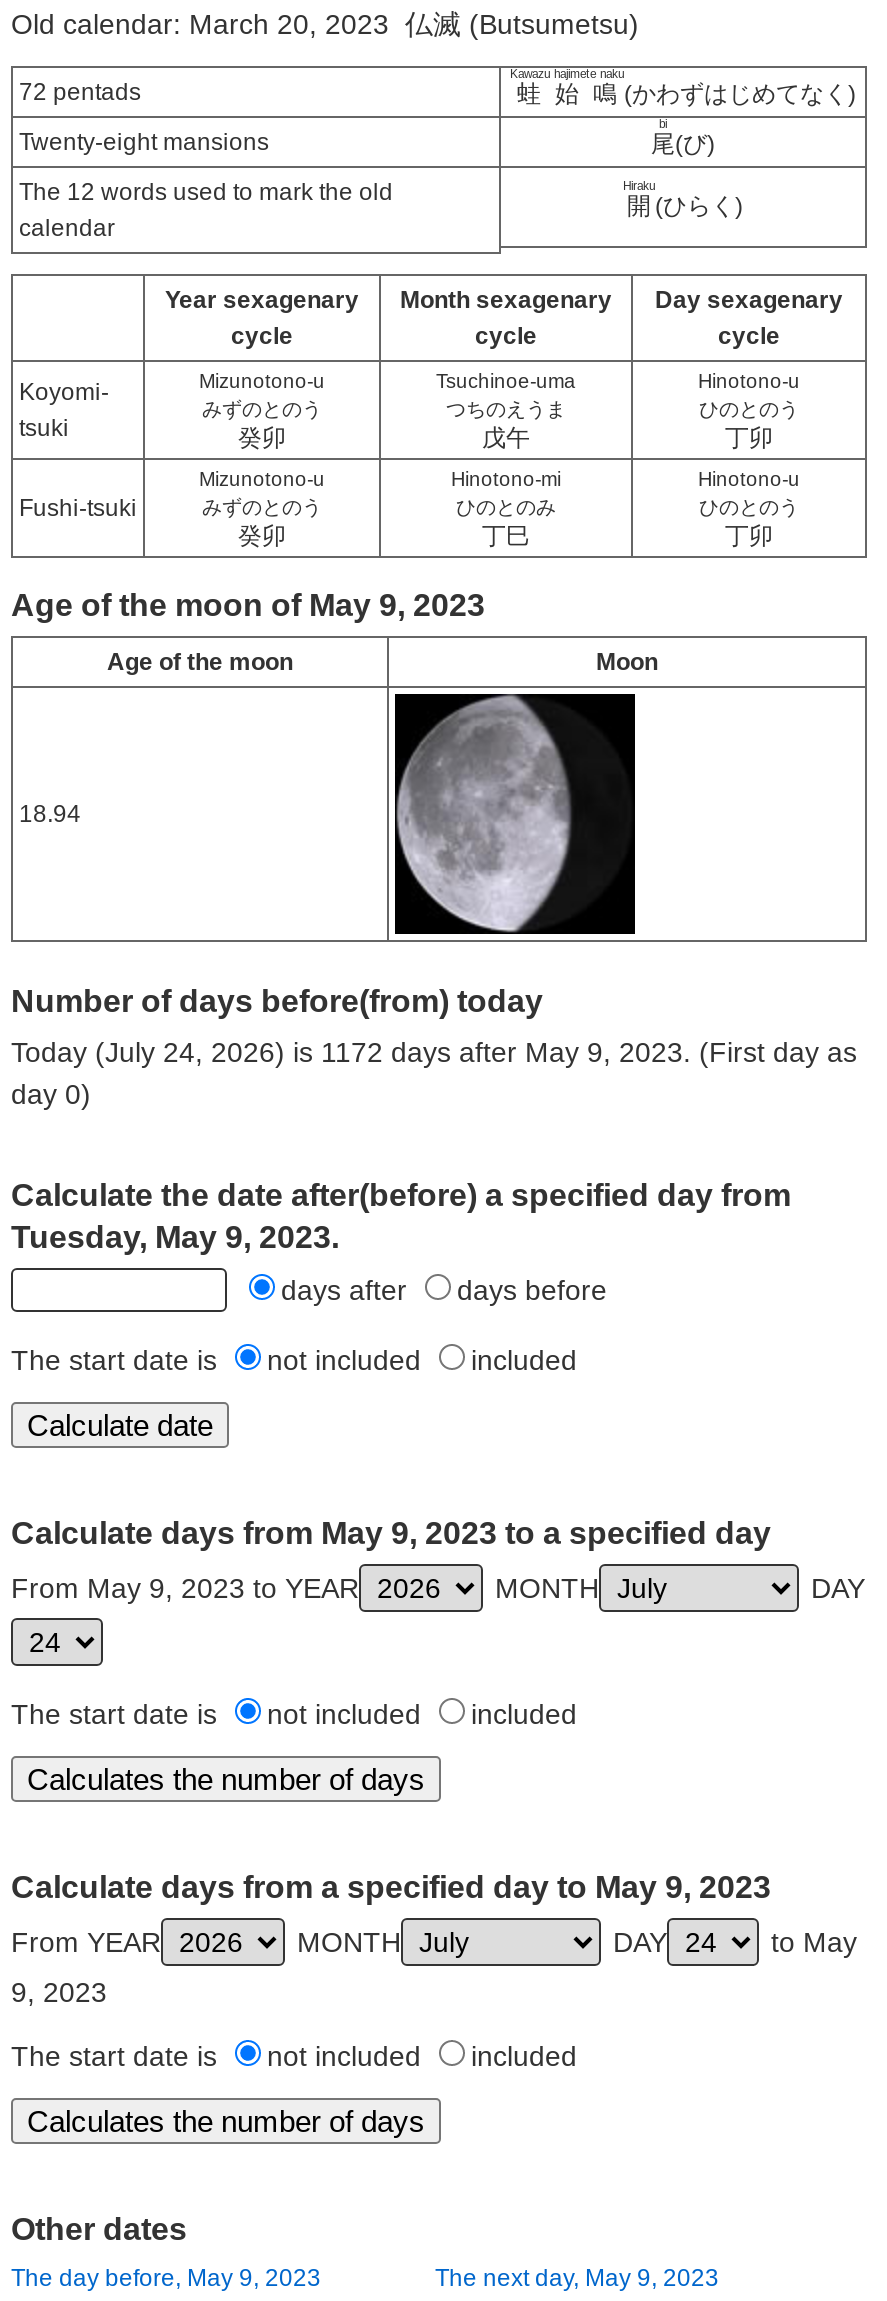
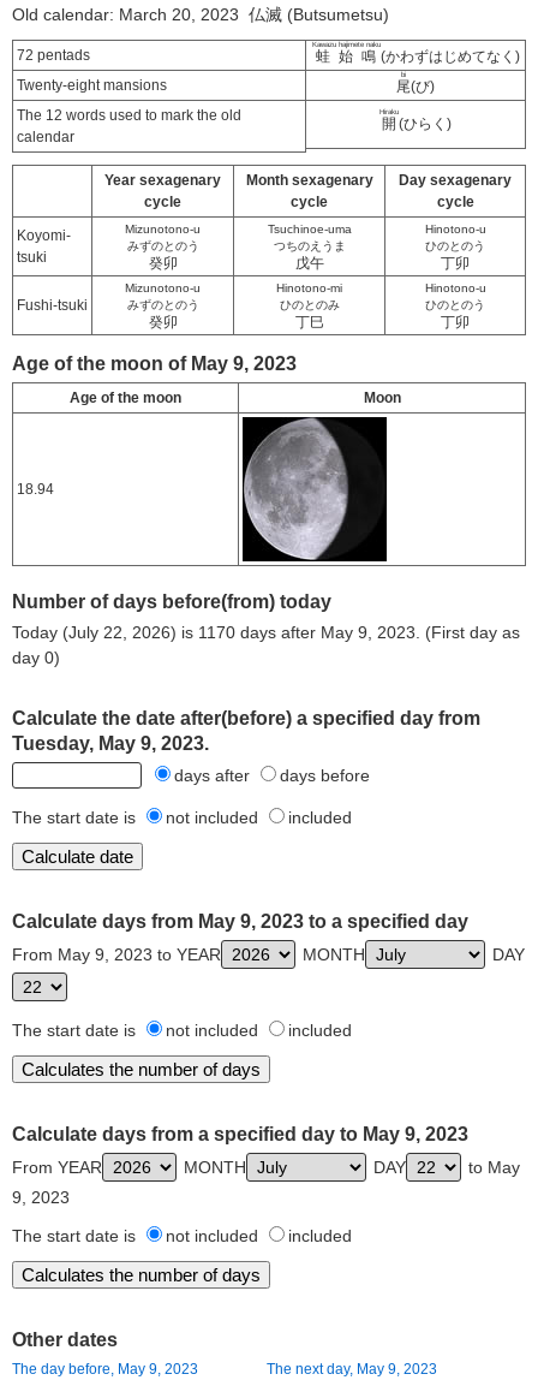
- Today (July 24, 2026) is 1172 days after May 9, 2023. (First day as
+ Today (July 22, 2026) is 1170 days after May 9, 2023. (First day as
